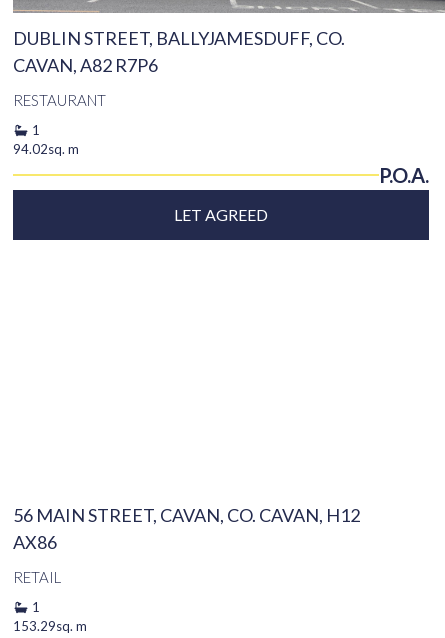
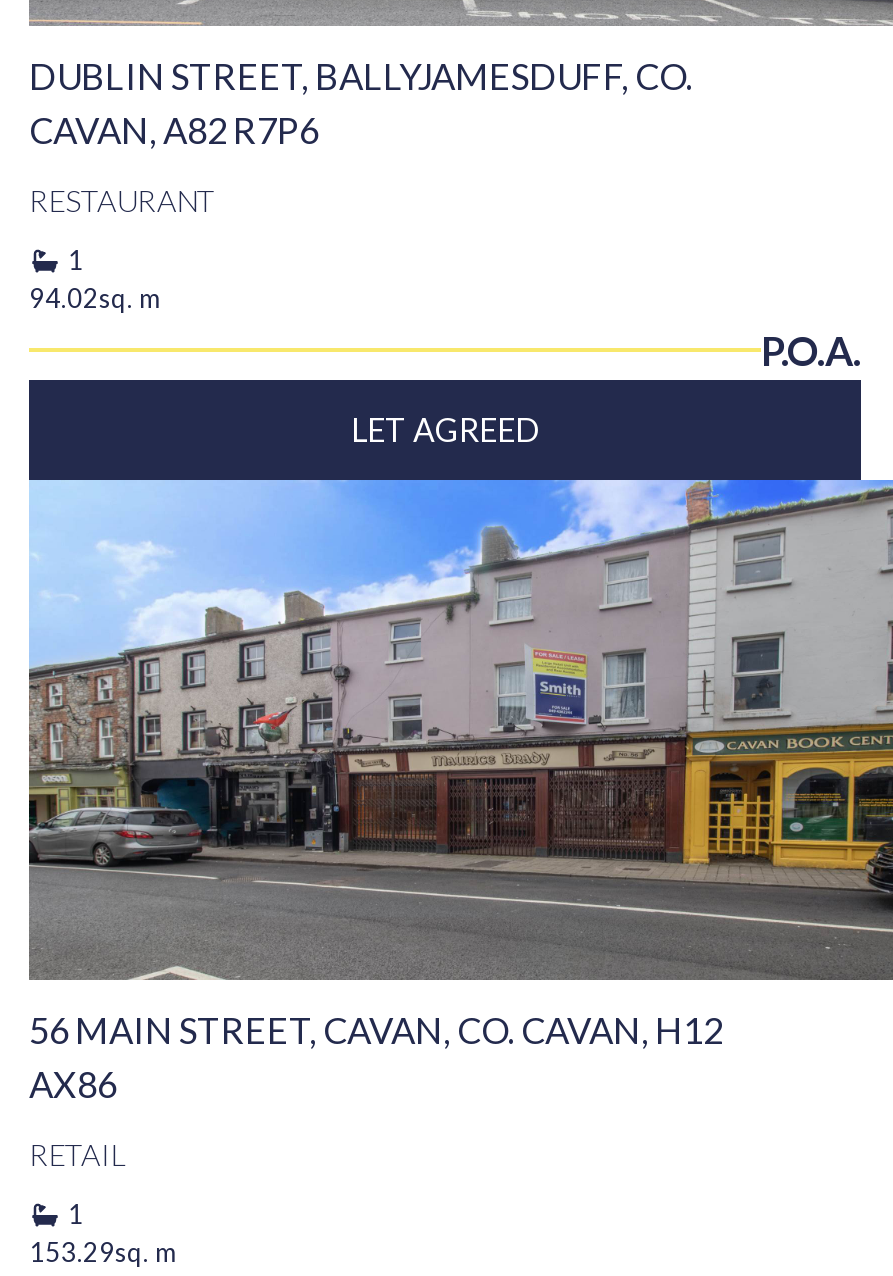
+ [image]
